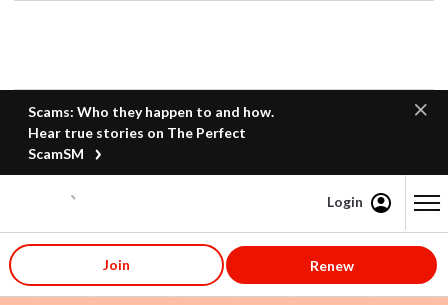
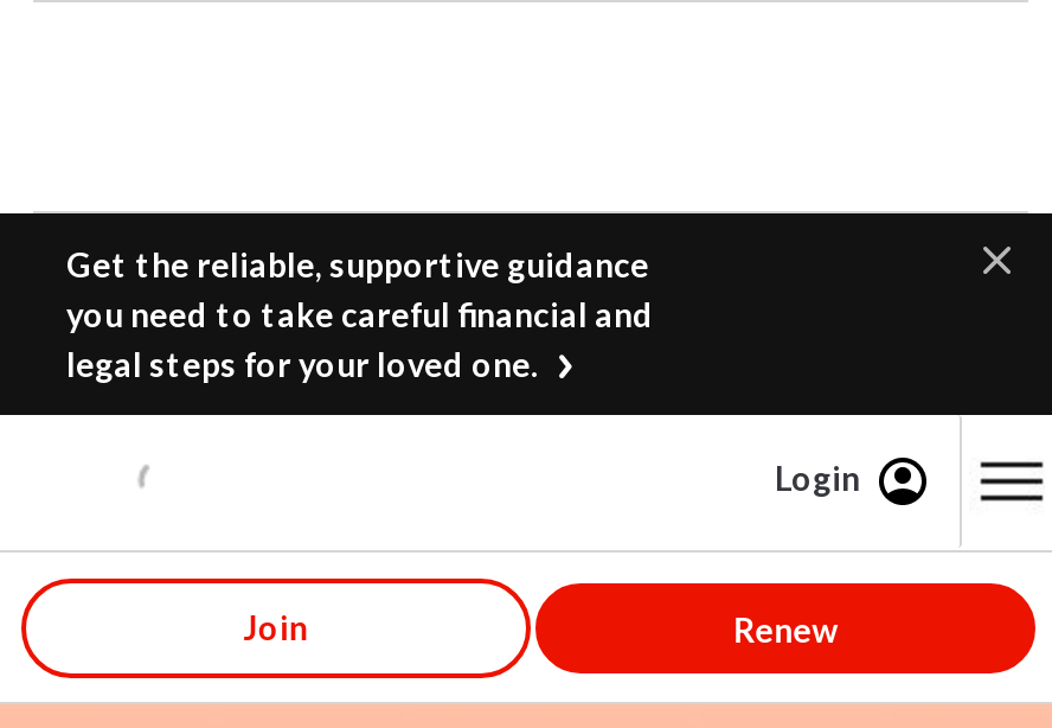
- Scams: Who they happen to and how.
- Hear true stories on The Perfect
- ScamSM
+ Get the reliable, supportive guidance
+ you need to take careful financial and
+ legal steps for your loved one.
